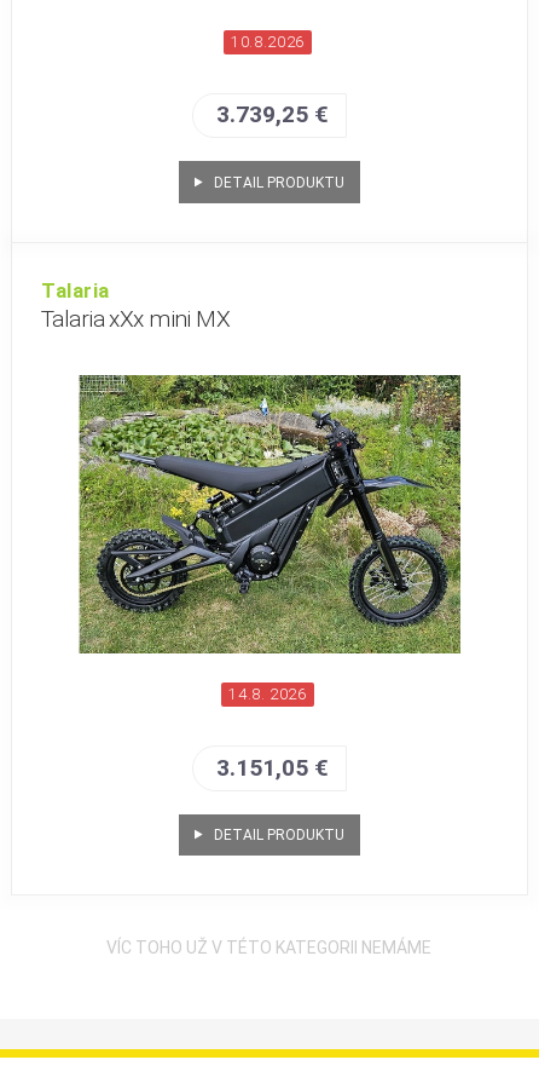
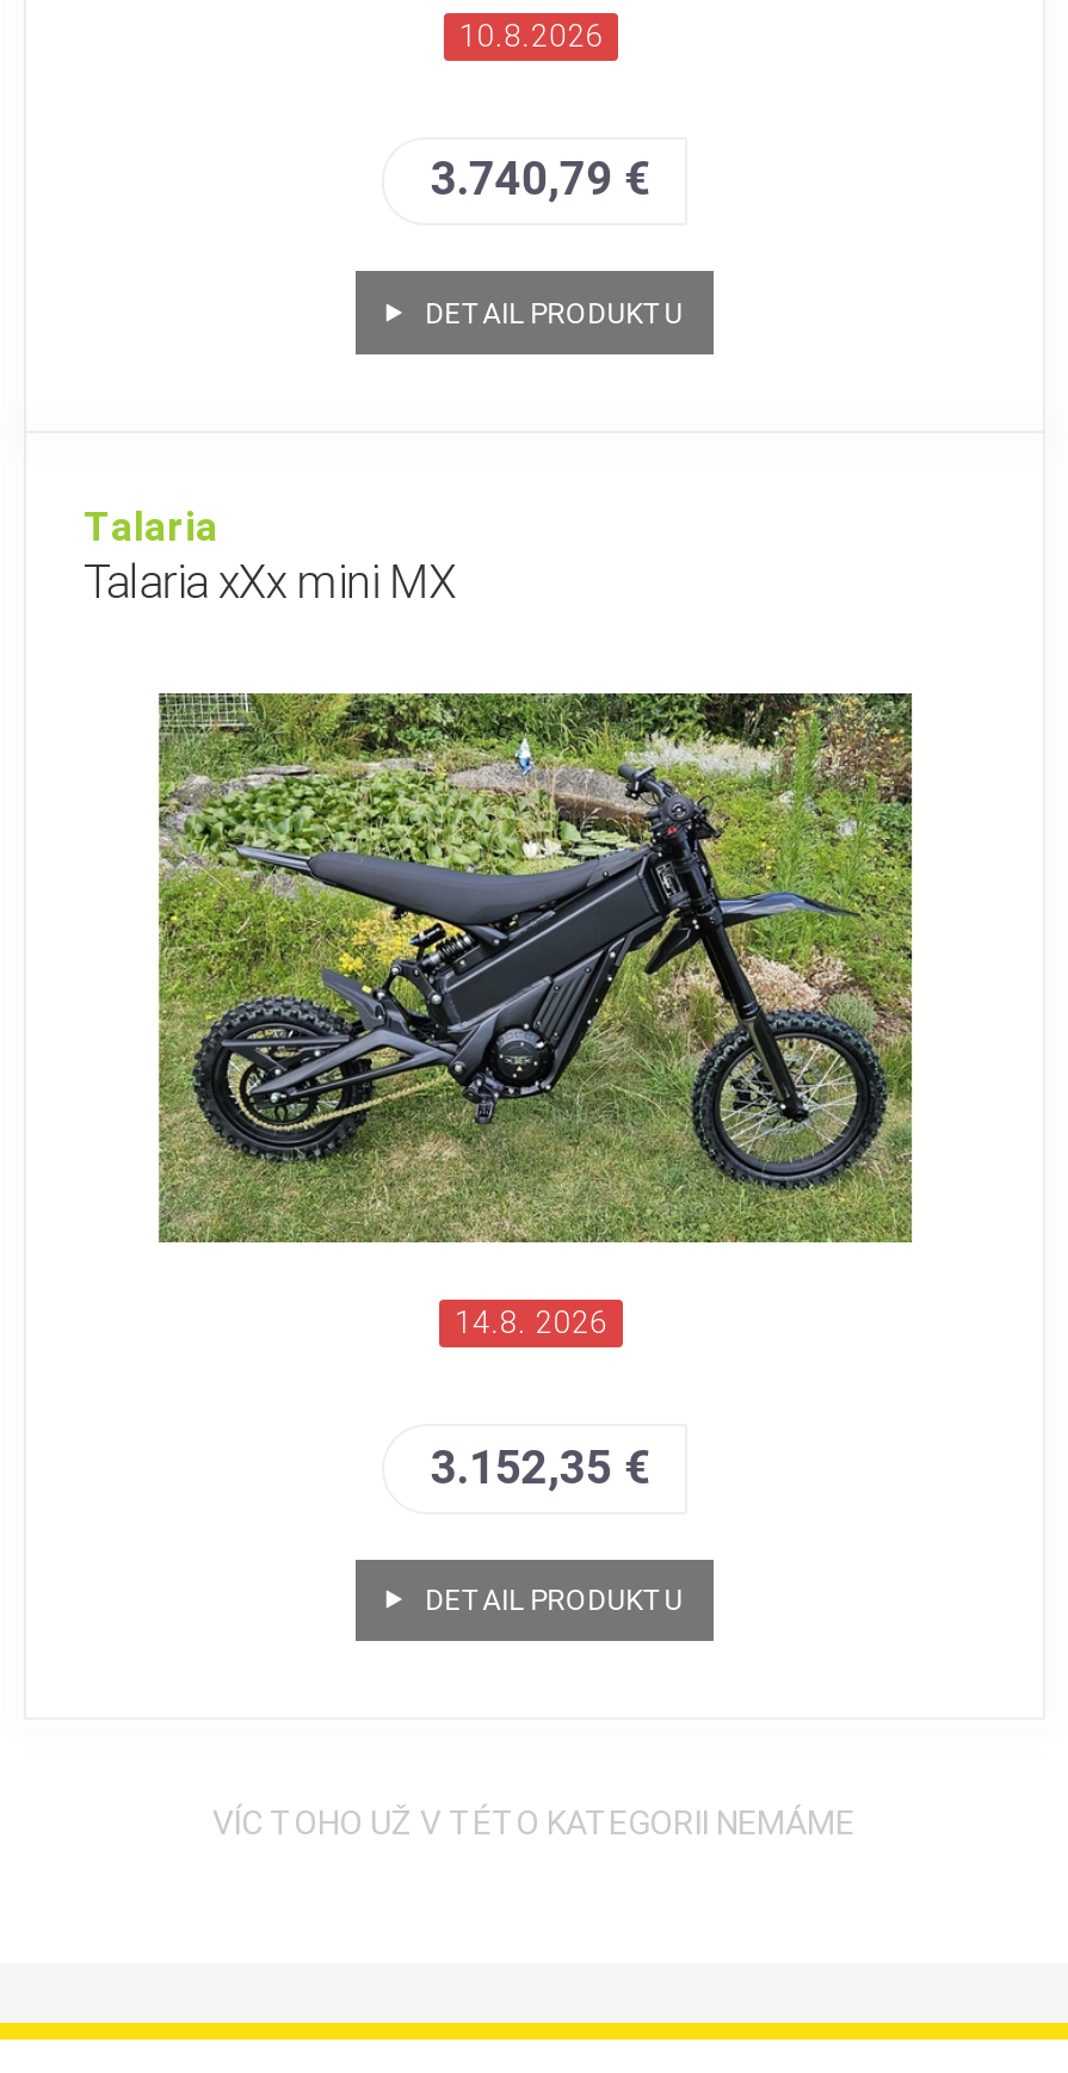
- 3.739,25 €
+ 3.740,79 €

- 3.151,05 €
+ 3.152,35 €
